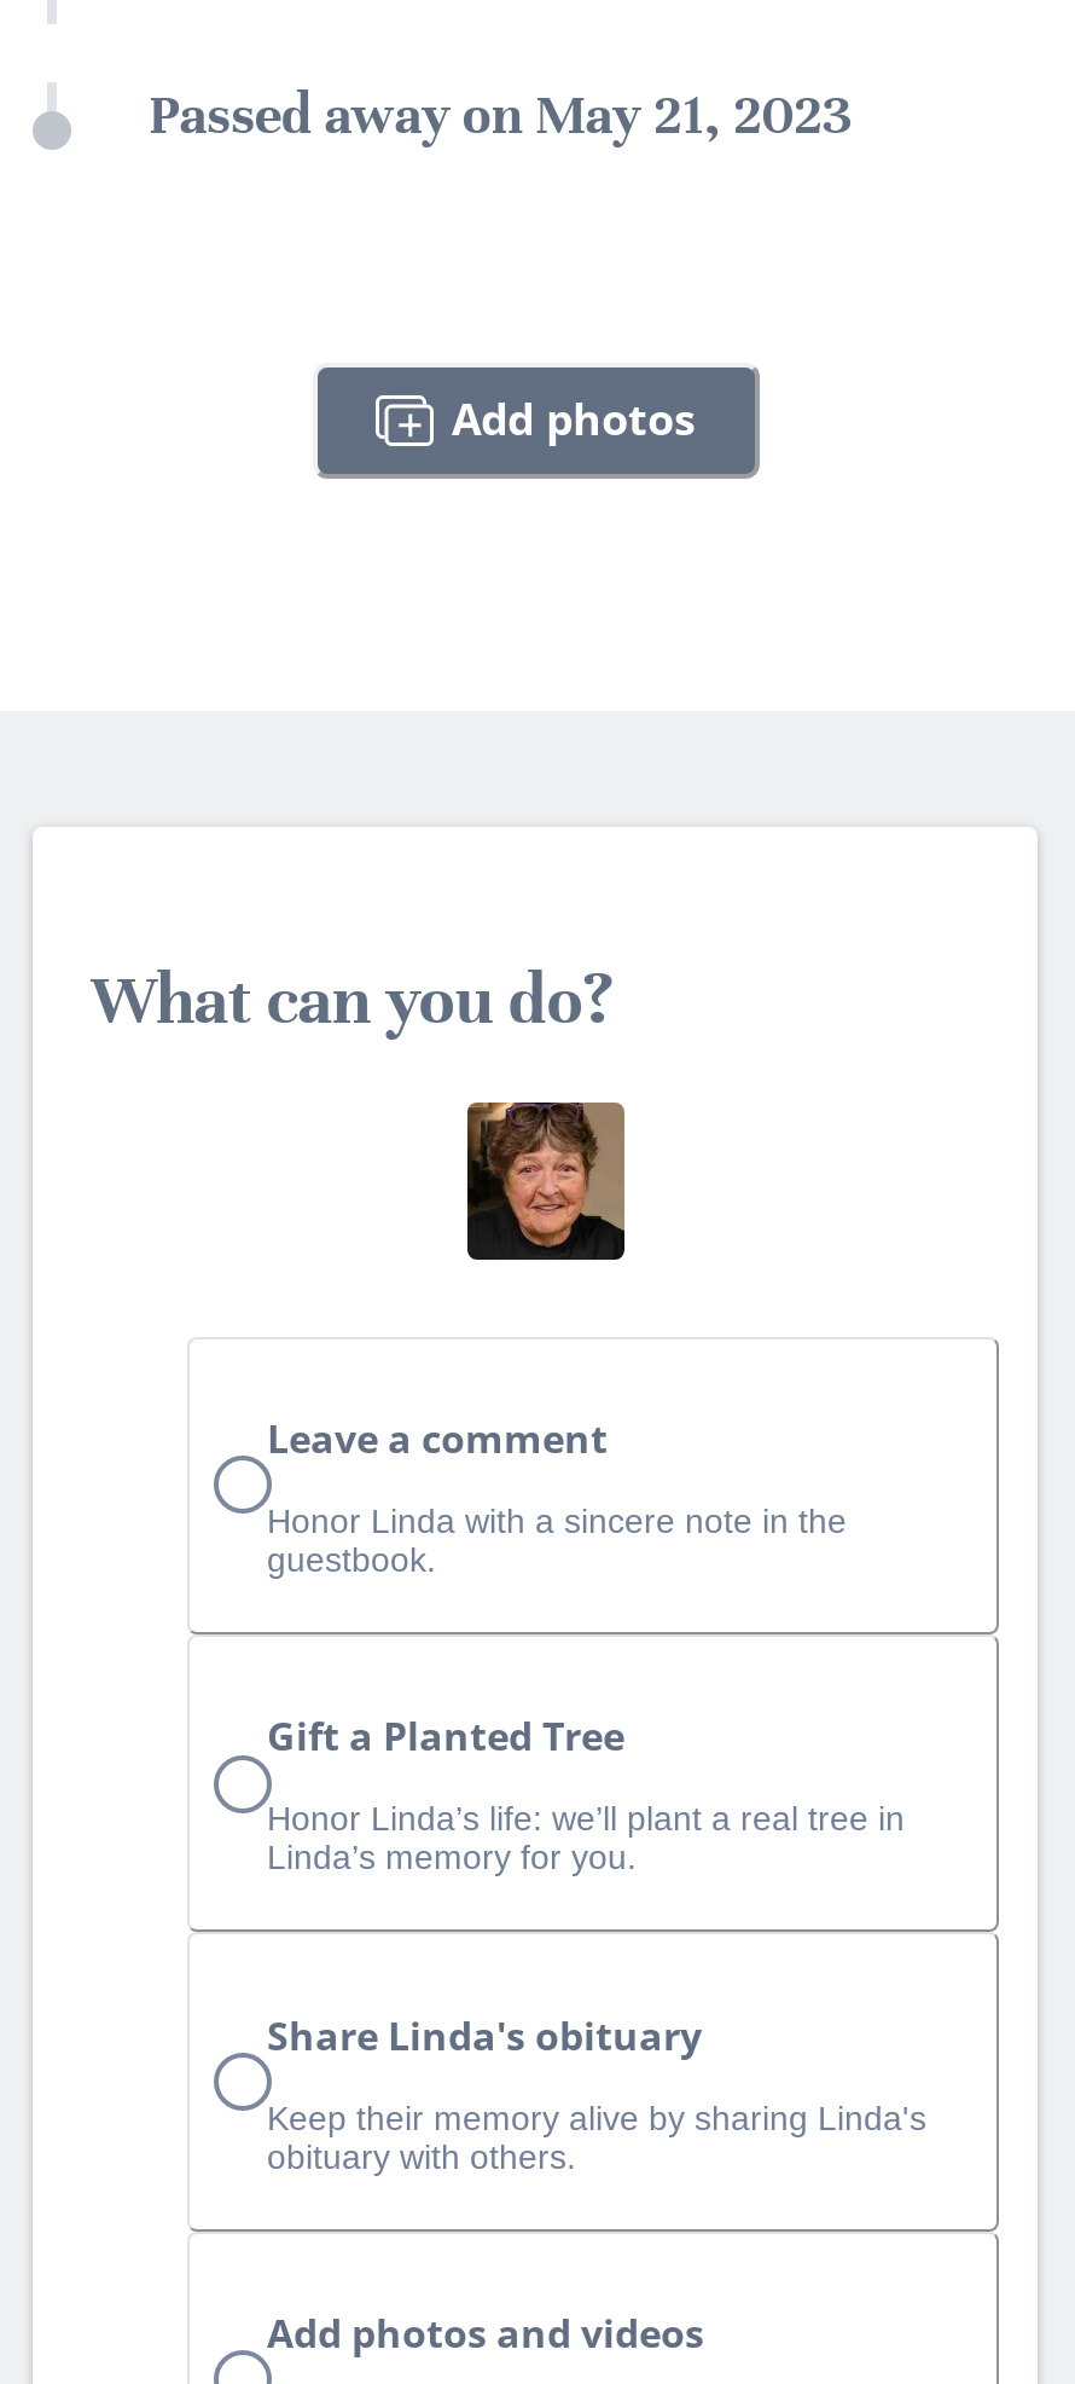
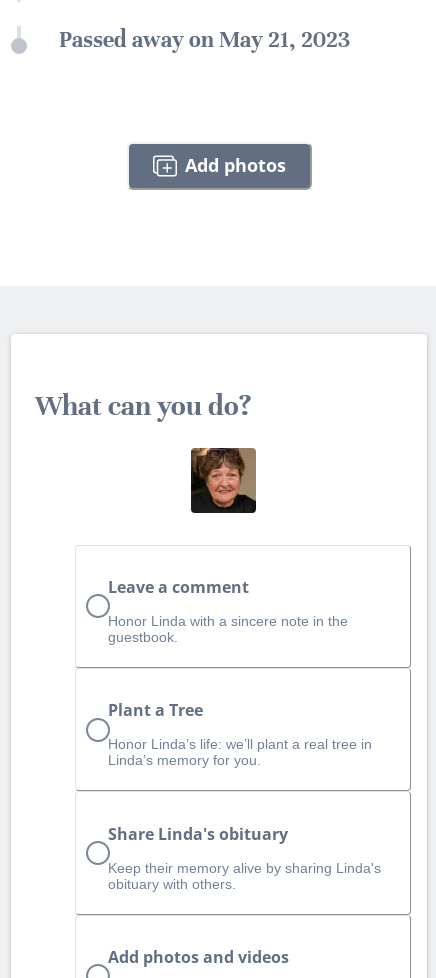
- Gift a Planted Tree
+ Plant a Tree
